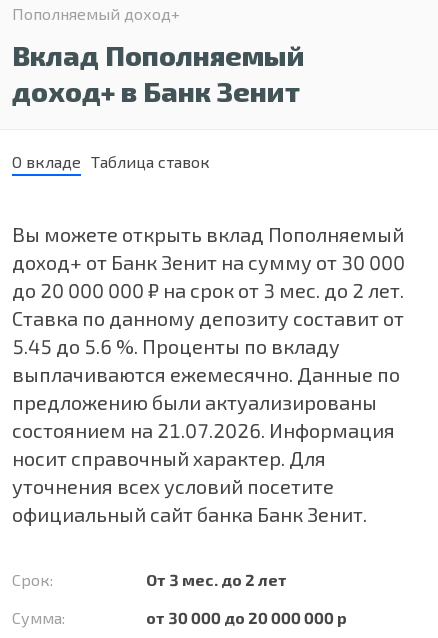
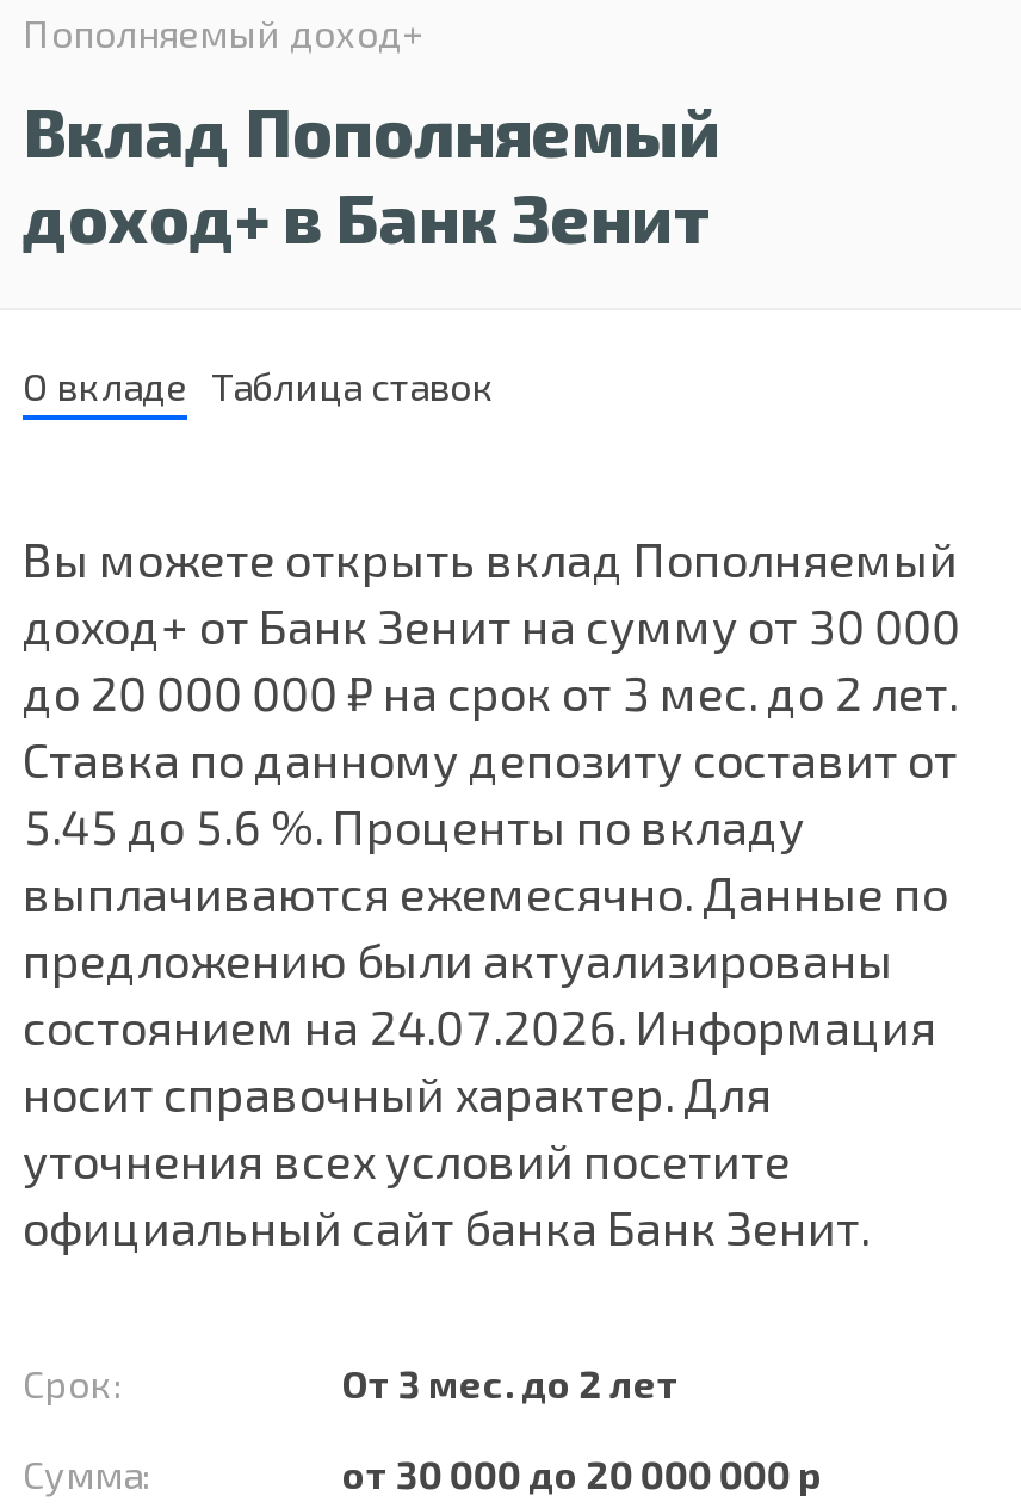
- состоянием на 21.07.2026. Информация
+ состоянием на 24.07.2026. Информация
